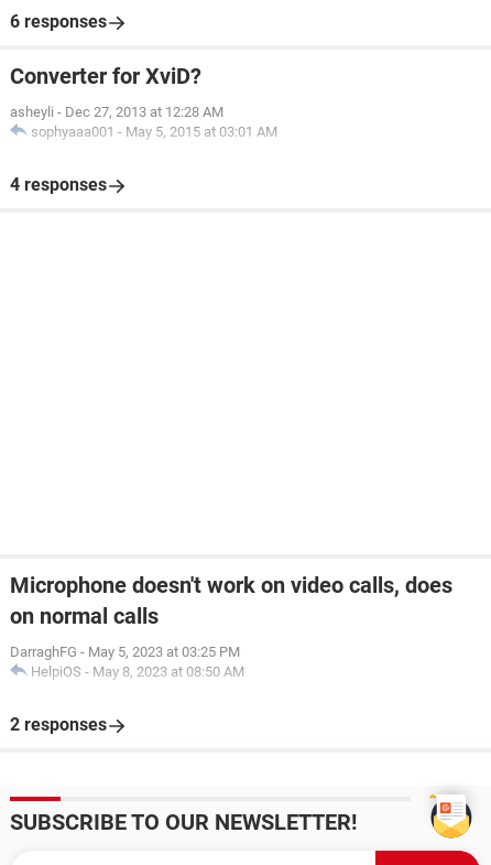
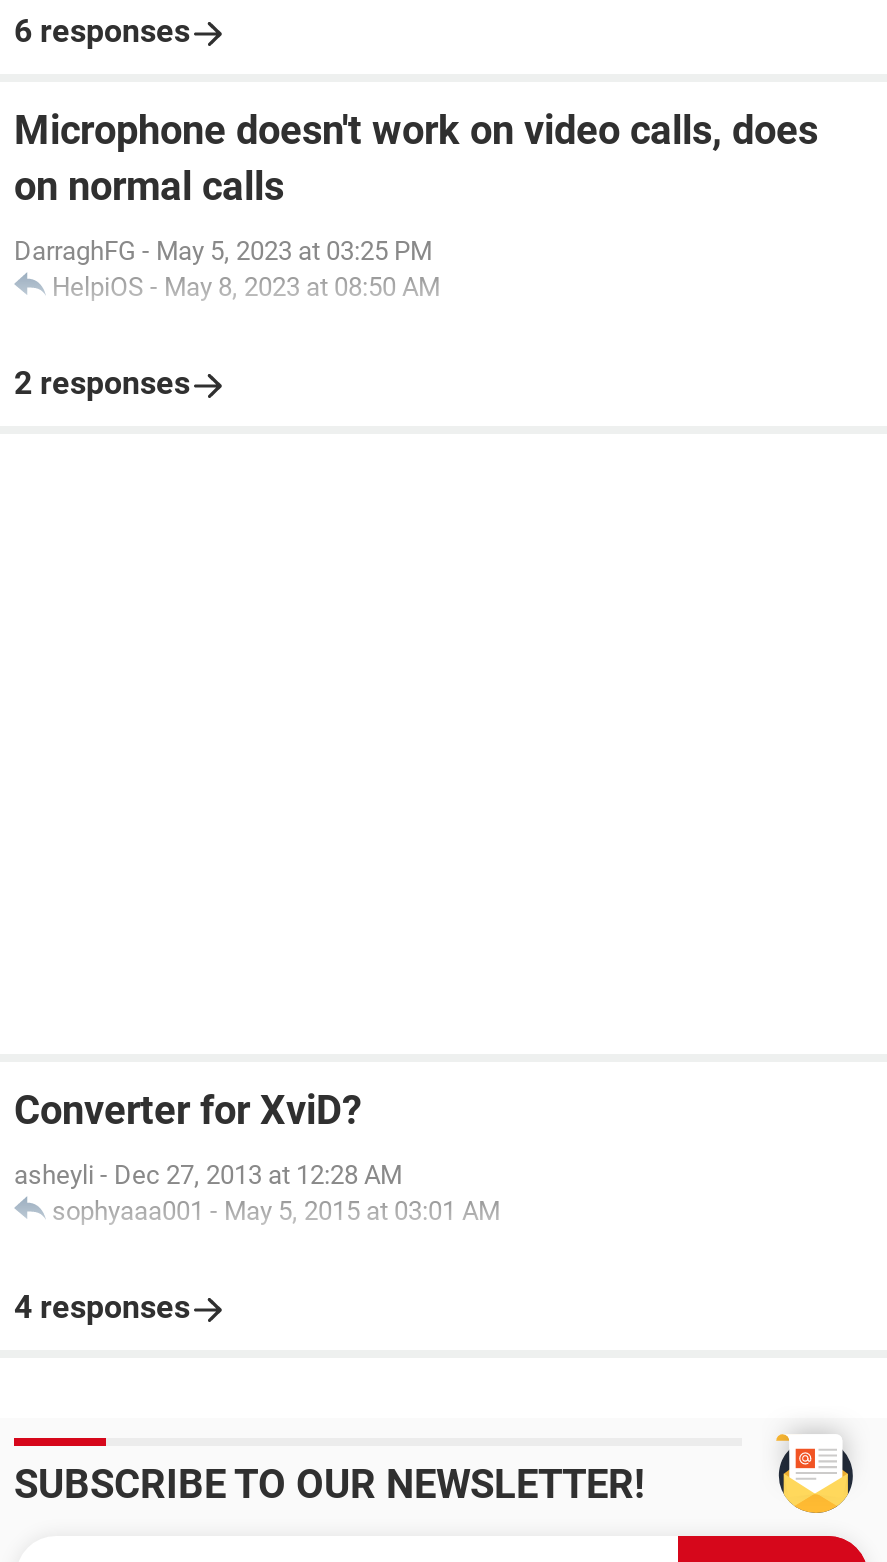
moved down: Converter for XviD? | asheyli - Dec 27, 2013 at 12:28 AM | sophyaaa001 - May 5, 2015 at 03:01 AM | 4 responses

moved up: Microphone doesn't work on video calls, does | on normal calls | DarraghFG - May 5, 2023 at 03:25 PM | HelpiOS - May 8, 2023 at 08:50 AM | 2 responses
